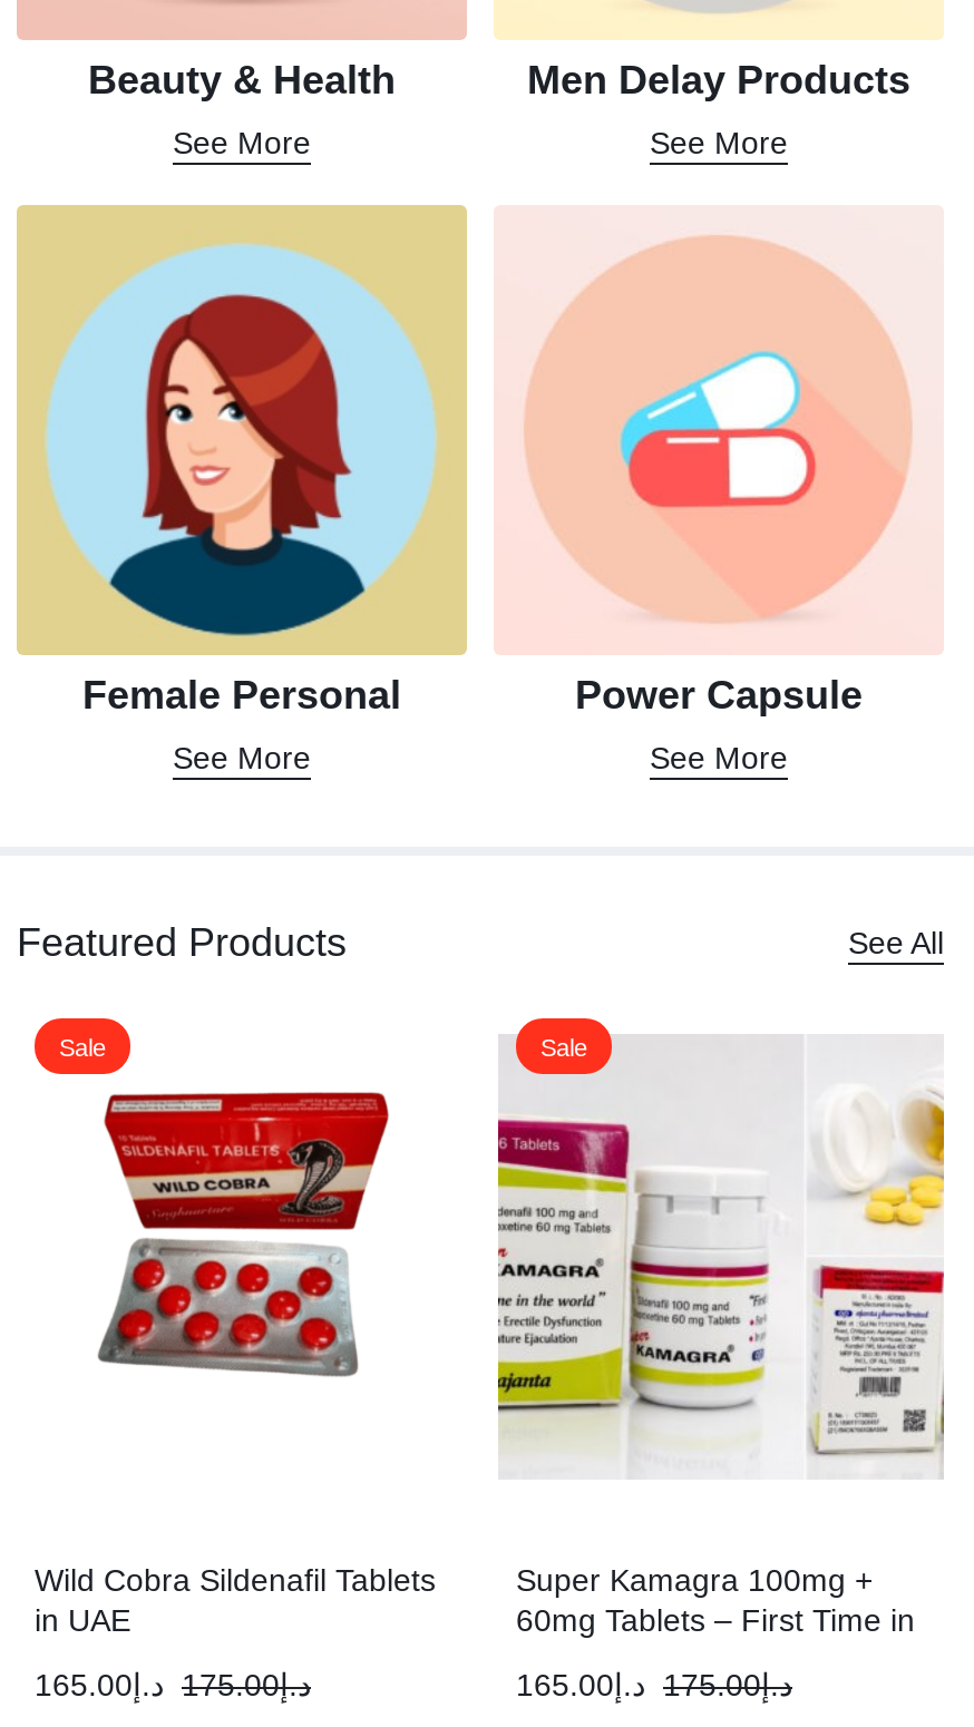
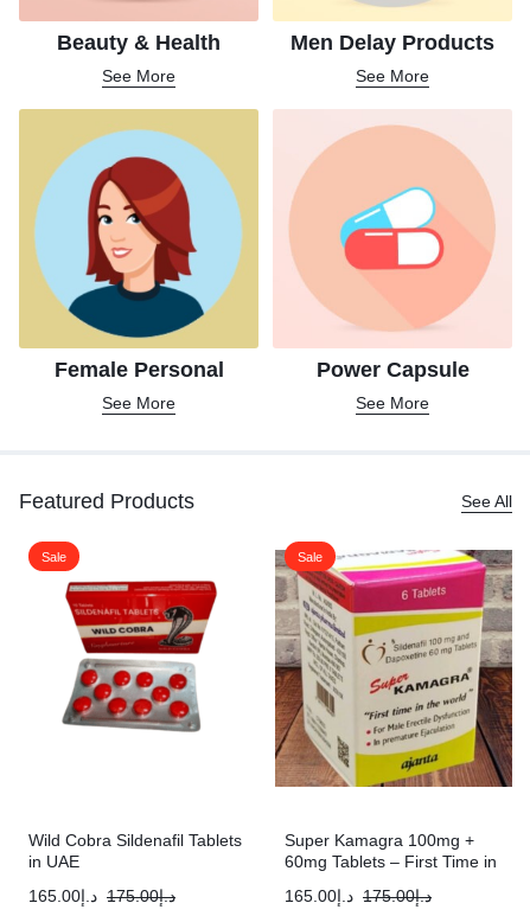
- [image]
+ [image]
